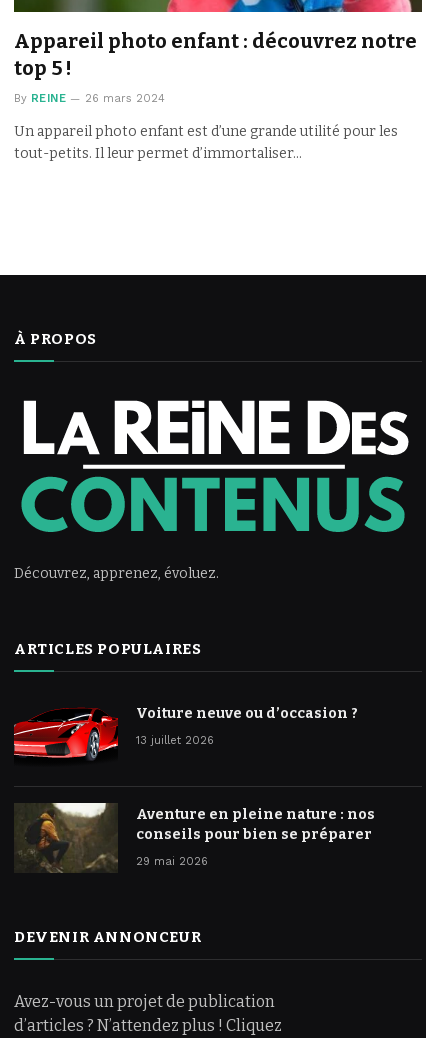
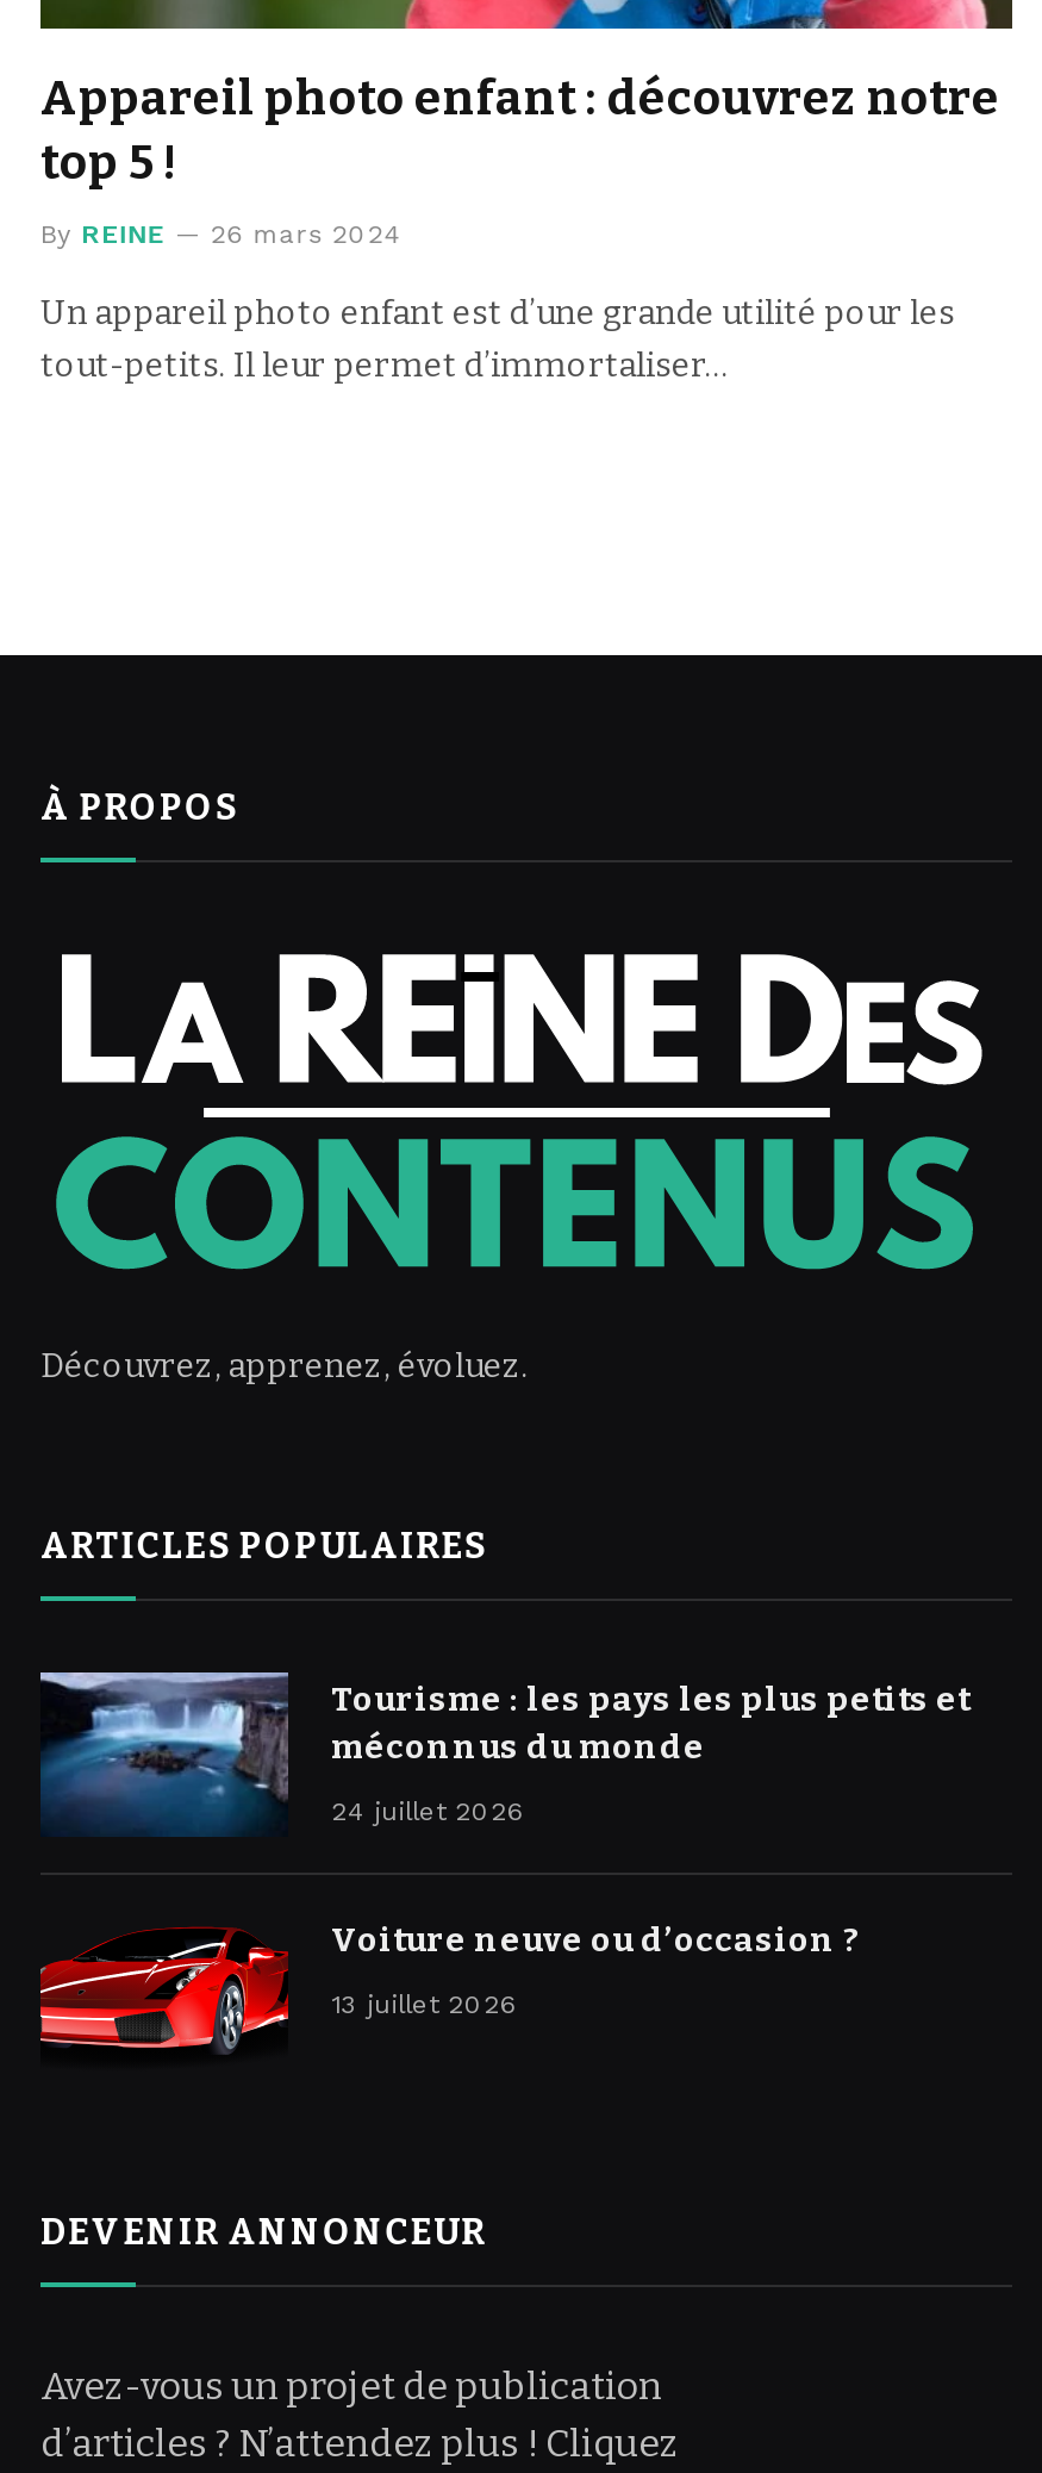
+ [image]
+ Tourisme : les pays les plus petits et
+ méconnus du monde
+ 24 juillet 2026

moved down: [image] | Voiture neuve ou d’occasion ? | 13 juillet 2026

- [image]
- Aventure en pleine nature : nos
- conseils pour bien se préparer
- 29 mai 2026
